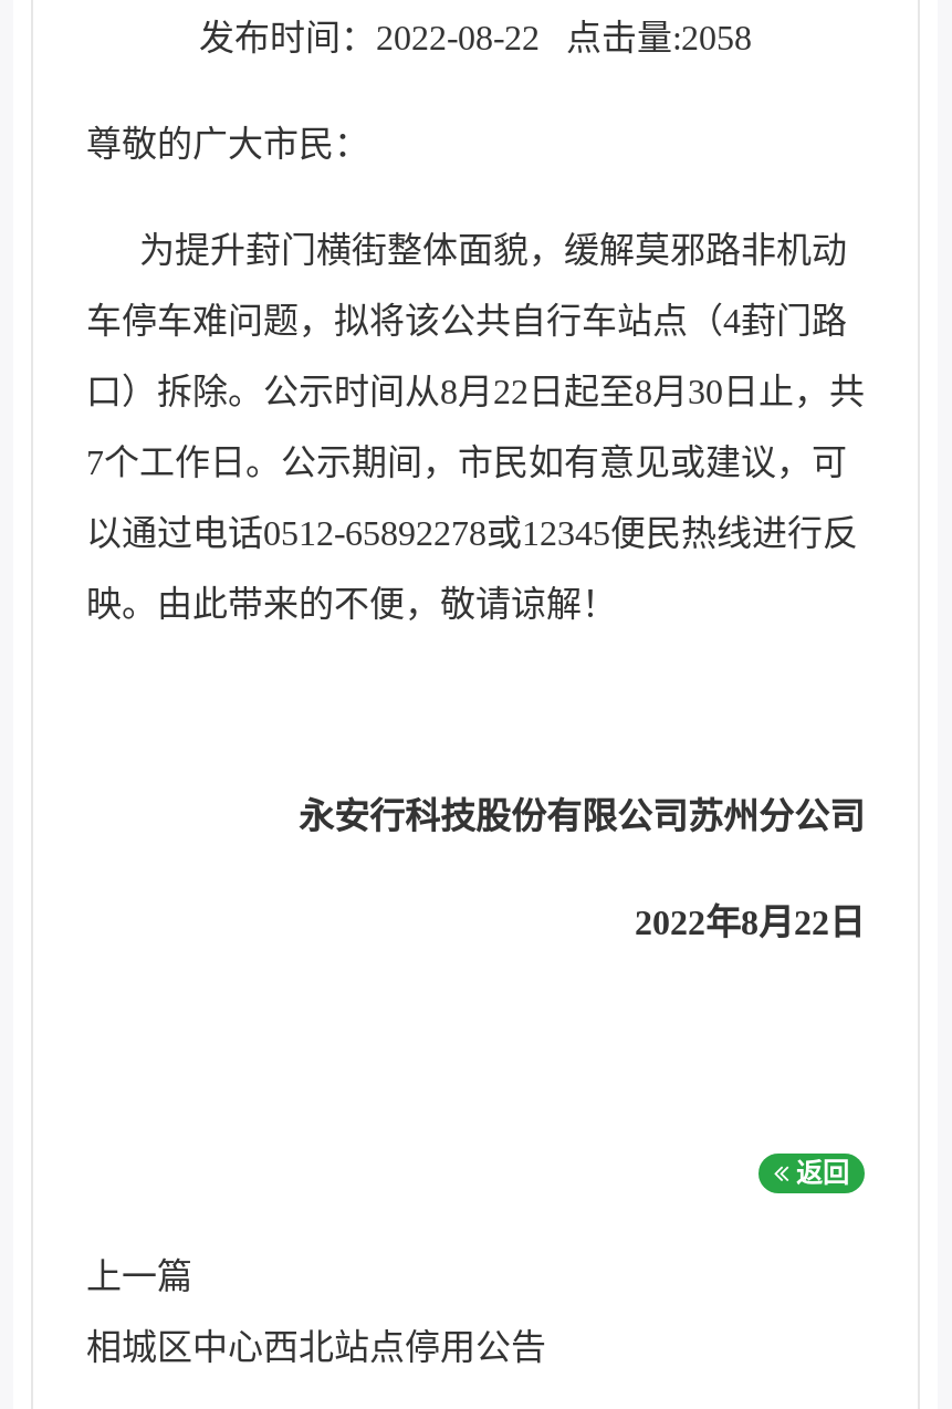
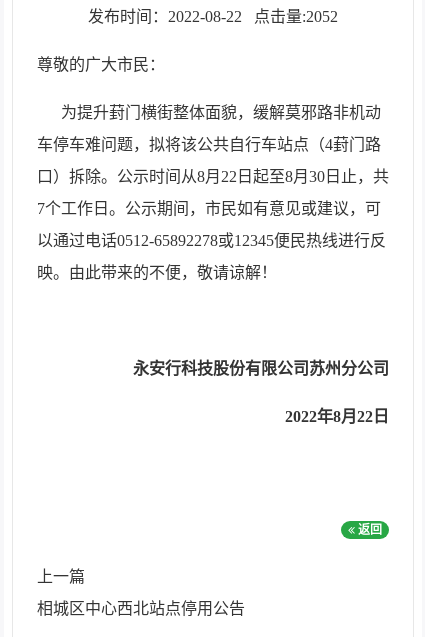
- 发布时间：2022-08-22 点击量:2058
+ 发布时间：2022-08-22 点击量:2052
